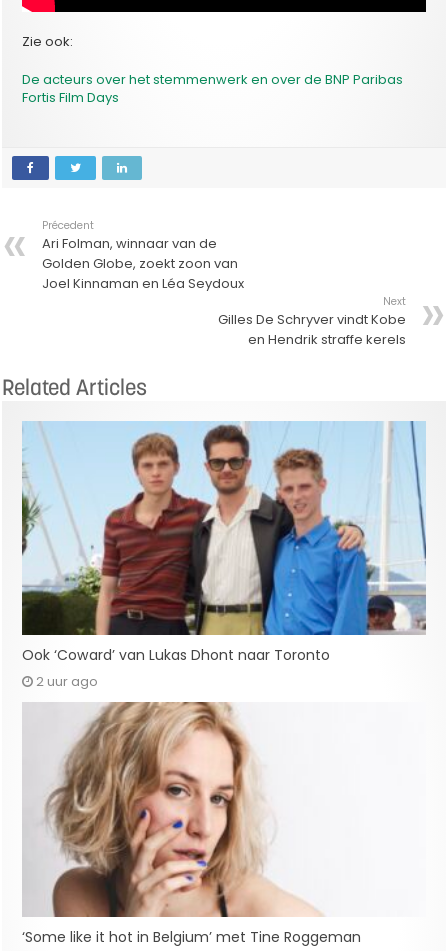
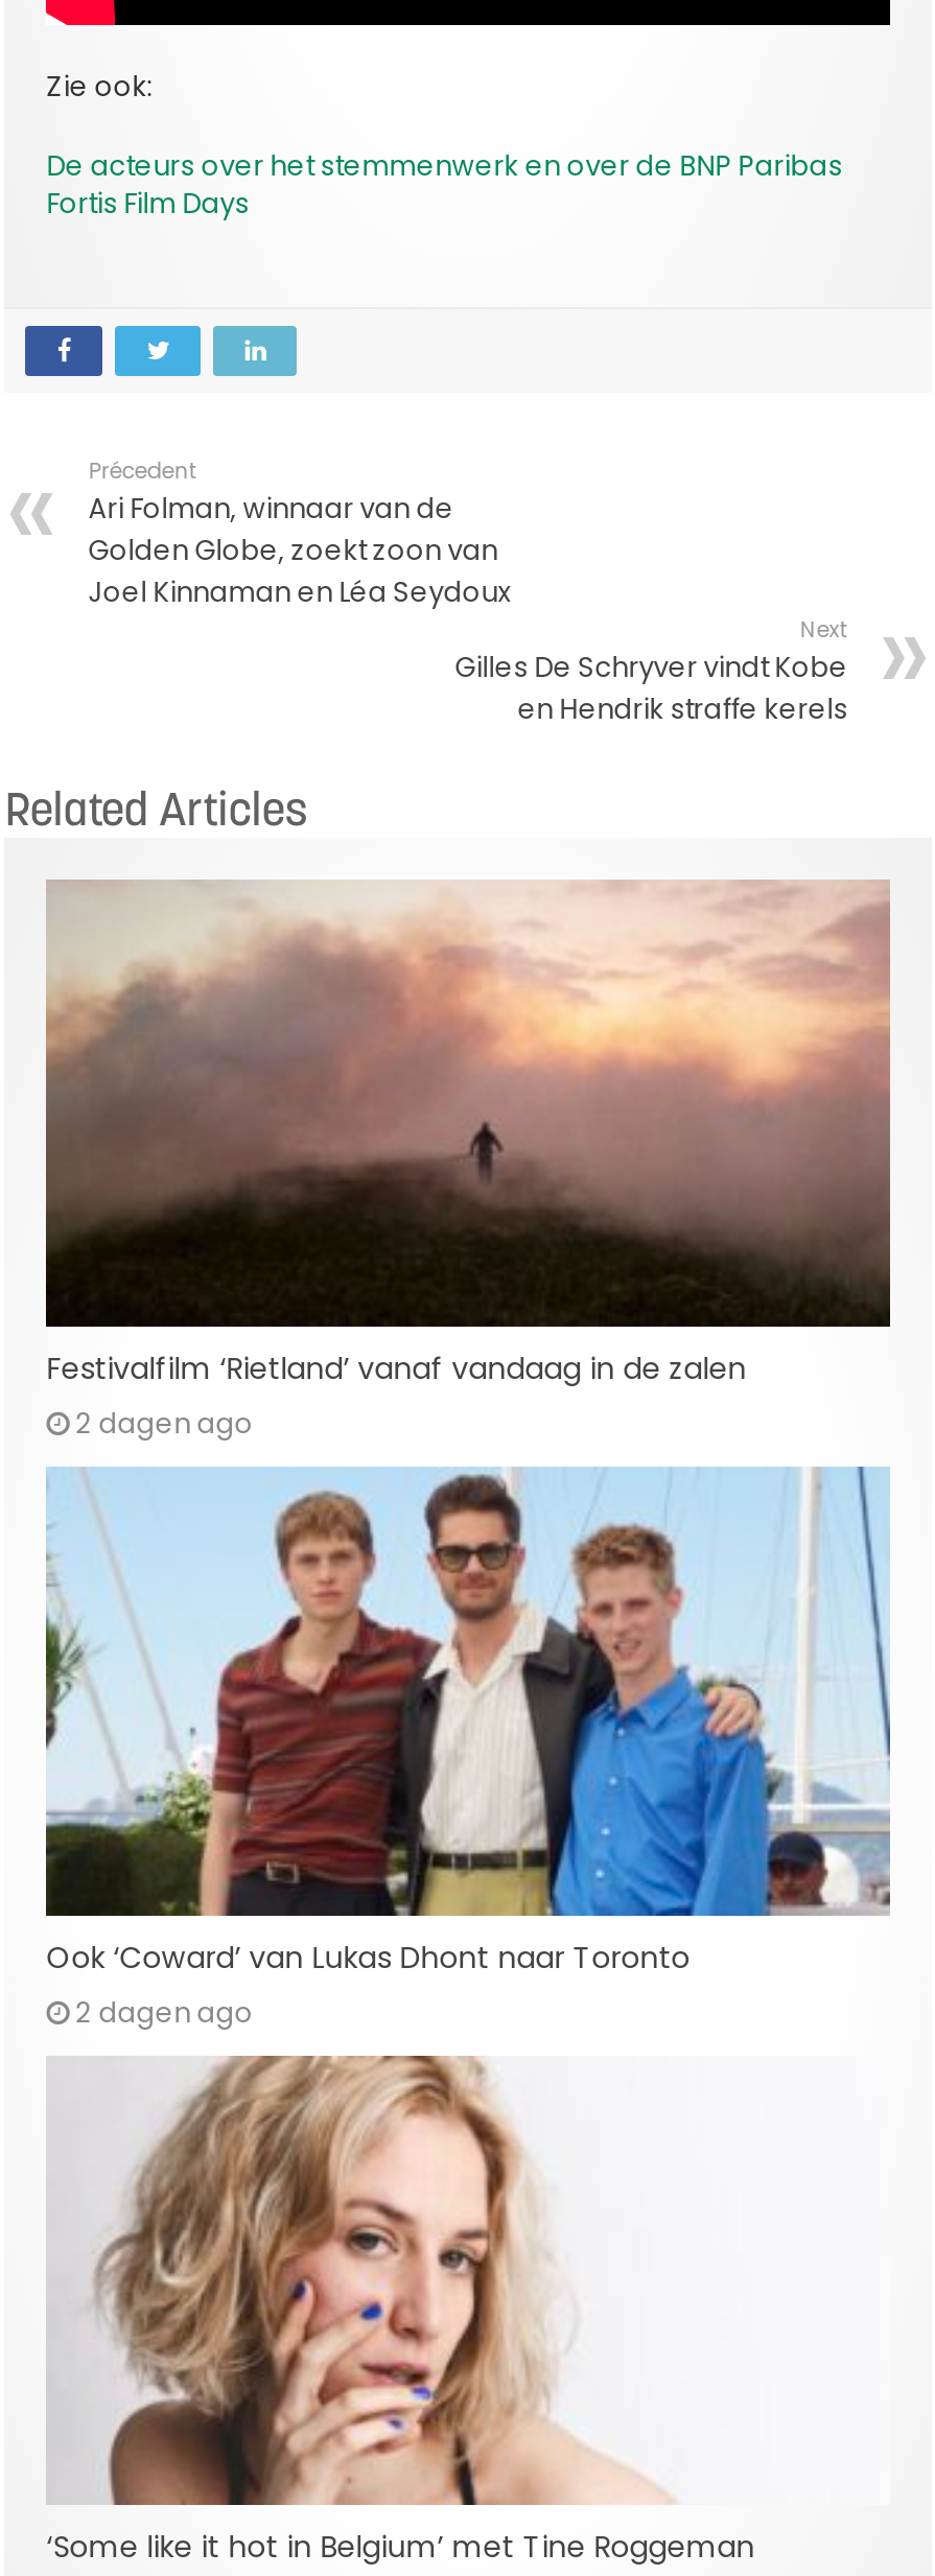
+ [image]
+ Festivalfilm ‘Rietland’ vanaf vandaag in de zalen
+ 2 dagen ago

- 2 uur ago
+ 2 dagen ago
